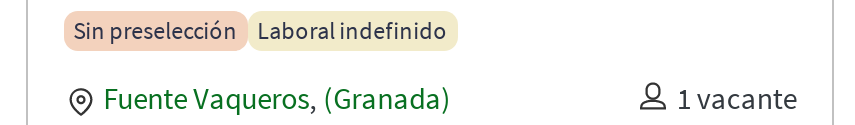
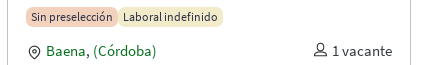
- Fuente Vaqueros, (Granada)
+ Baena, (Córdoba)
